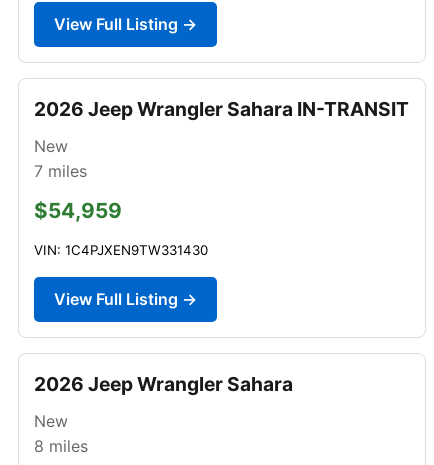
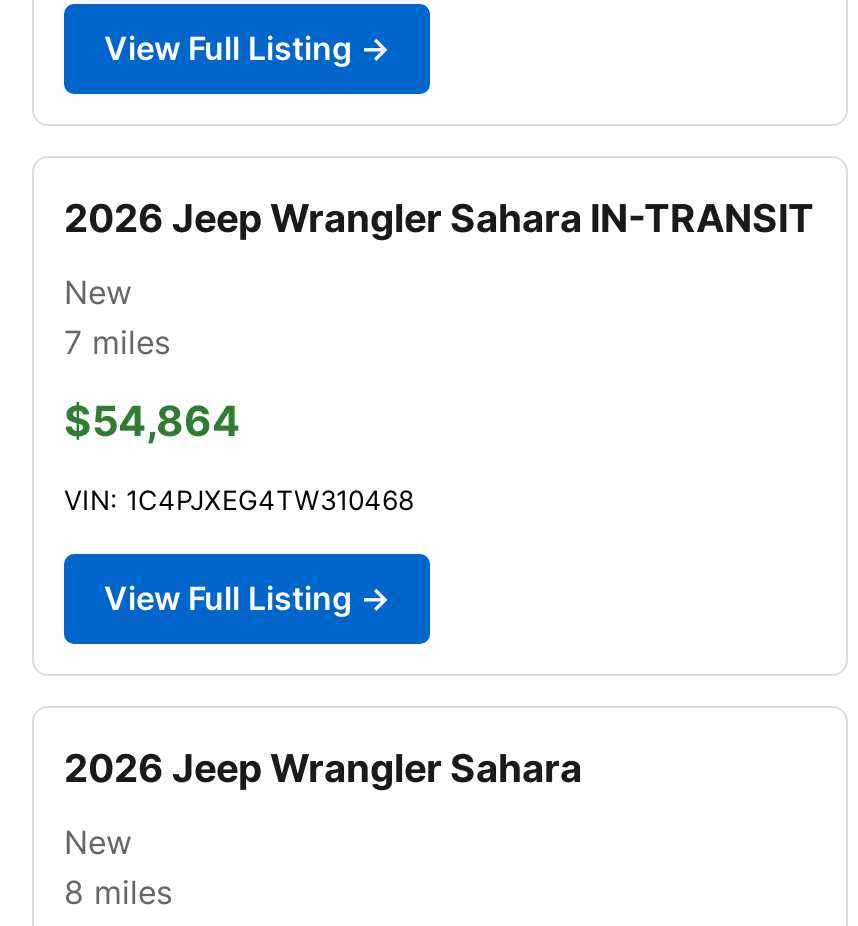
- $54,959
+ $54,864

- VIN: 1C4PJXEN9TW331430
+ VIN: 1C4PJXEG4TW310468
